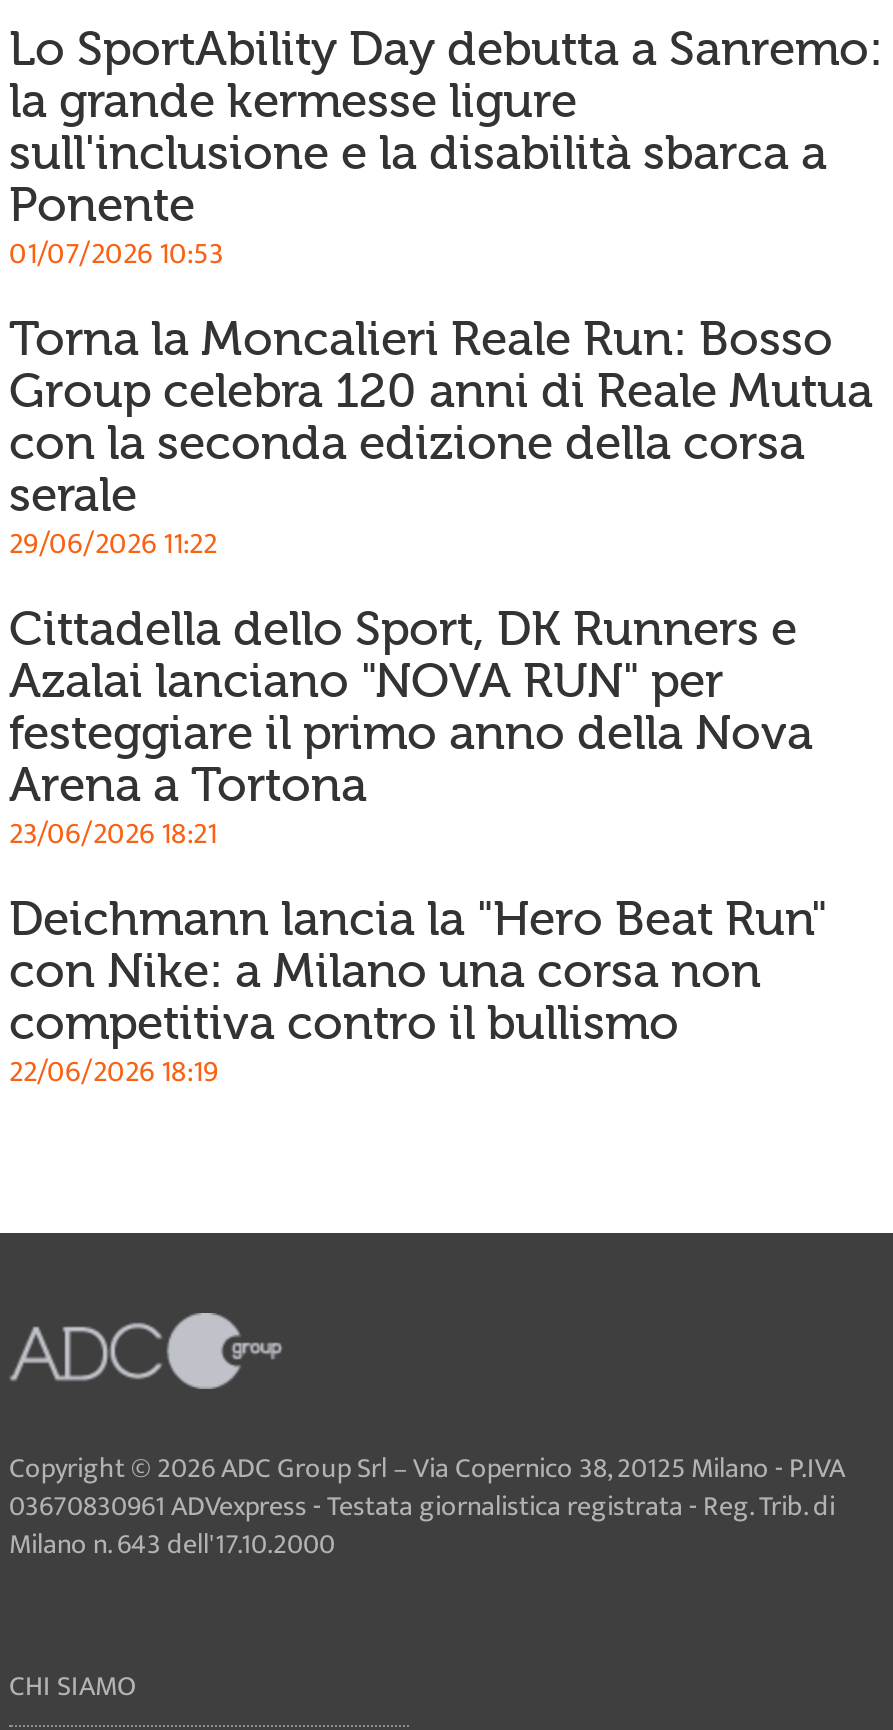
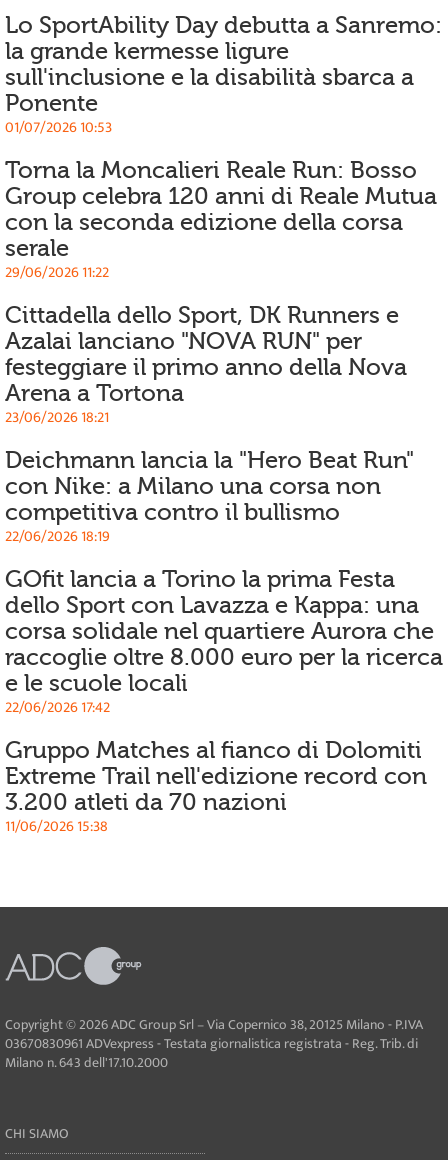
+ GOfit lancia a Torino la prima Festa
+ dello Sport con Lavazza e Kappa: una
+ corsa solidale nel quartiere Aurora che
+ raccoglie oltre 8.000 euro per la ricerca
+ e le scuole locali
+ 22/06/2026 17:42
+ Gruppo Matches al fianco di Dolomiti
+ Extreme Trail nell'edizione record con
+ 3.200 atleti da 70 nazioni
+ 11/06/2026 15:38
